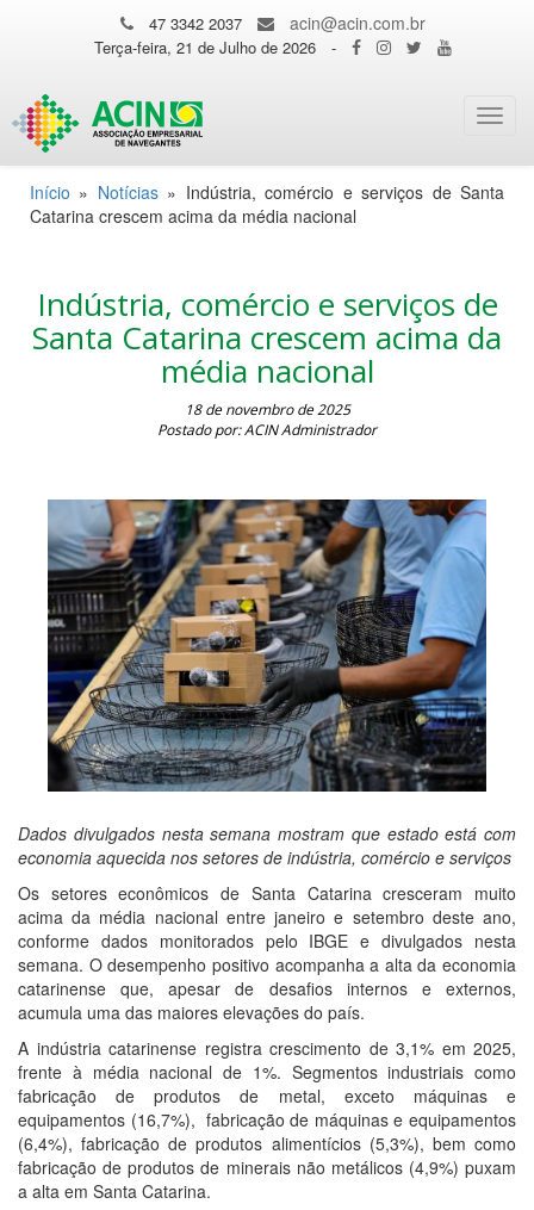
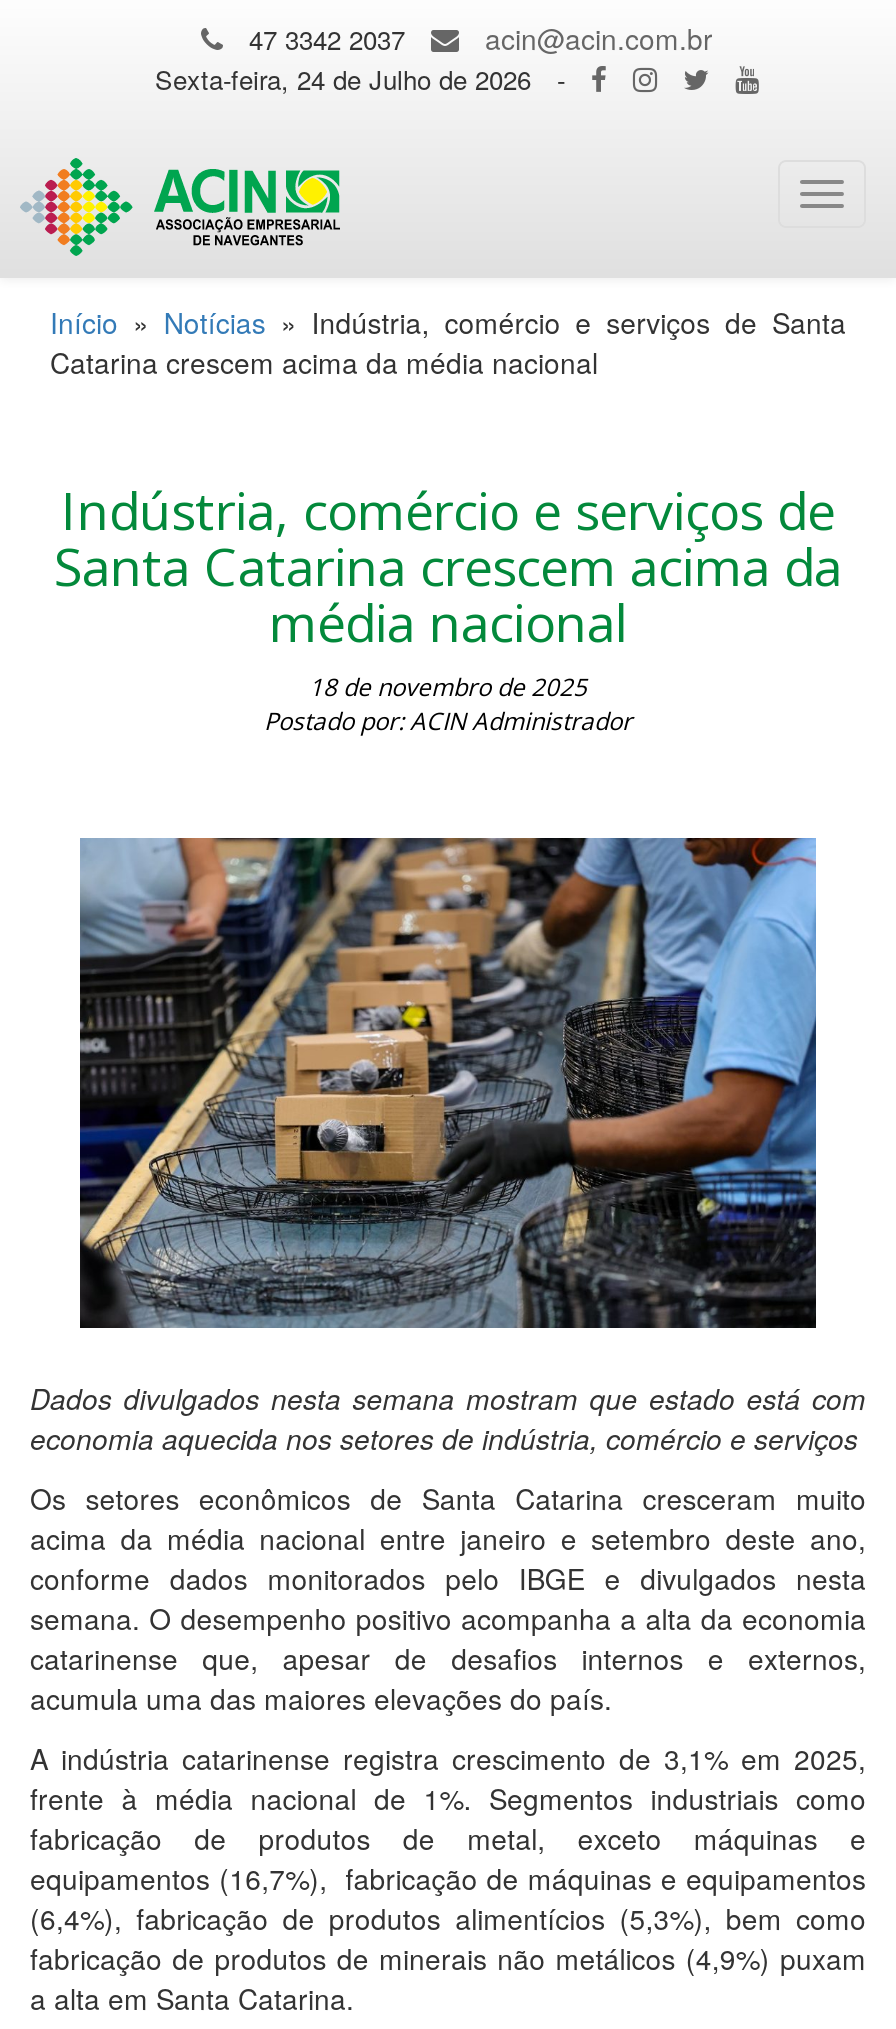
- Terça-feira, 21 de Julho de 2026
+ Sexta-feira, 24 de Julho de 2026
